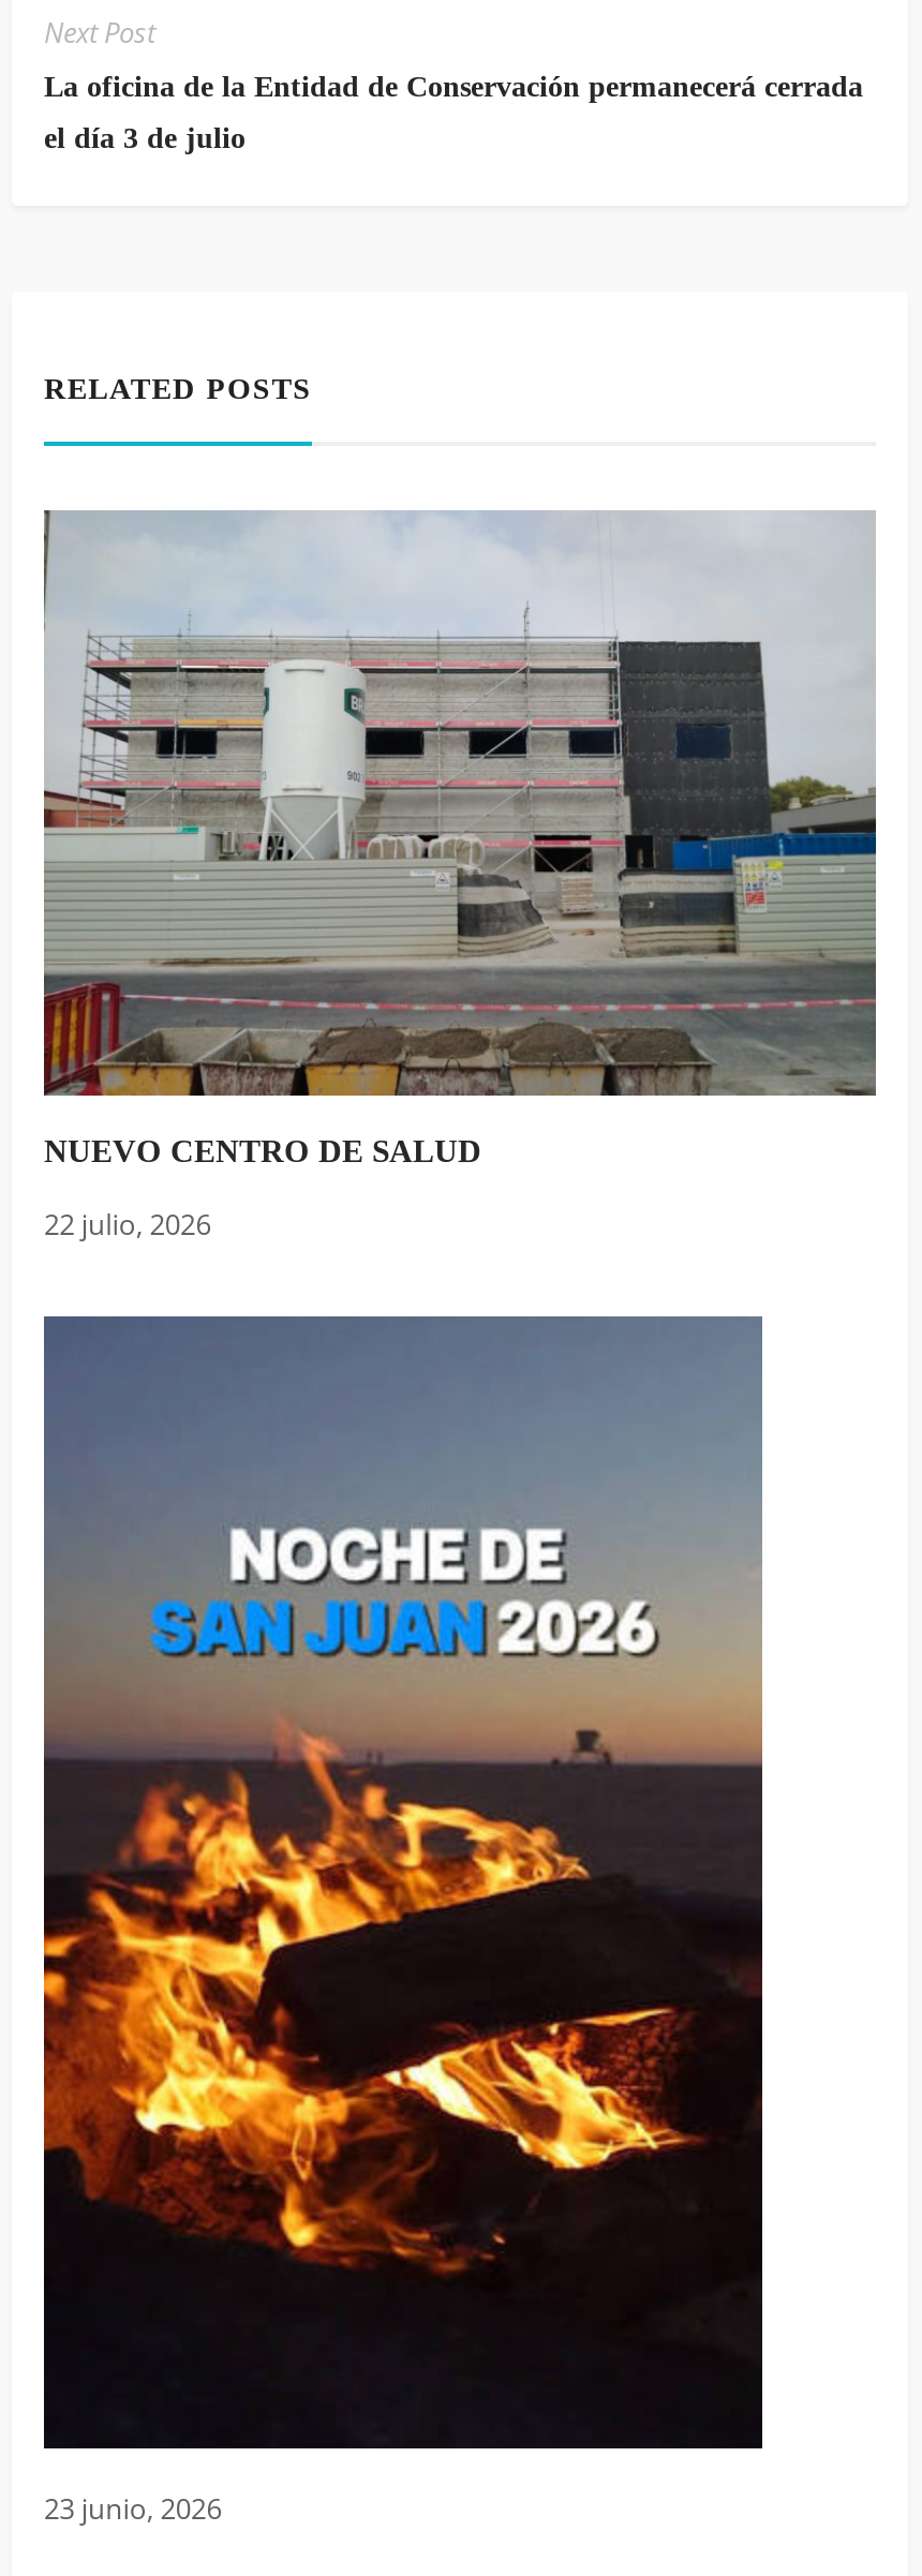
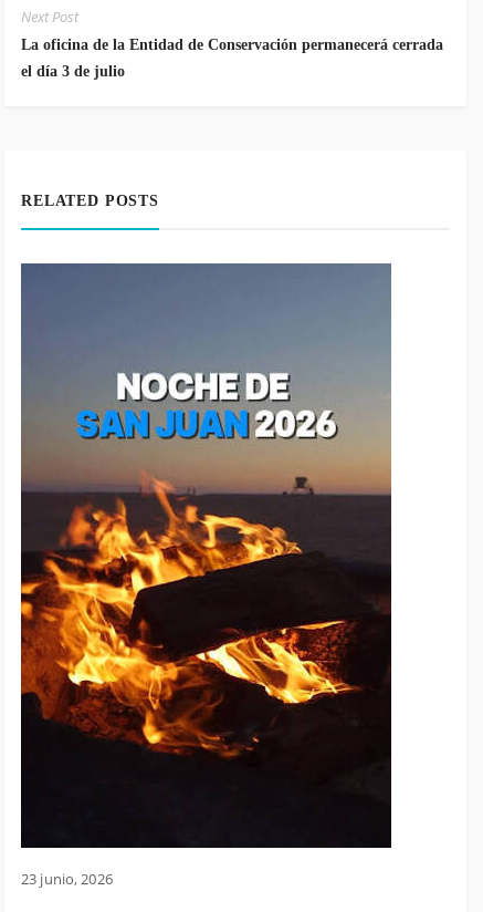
- [image]
- NUEVO CENTRO DE SALUD
- 22 julio, 2026
